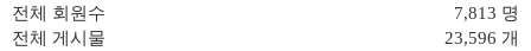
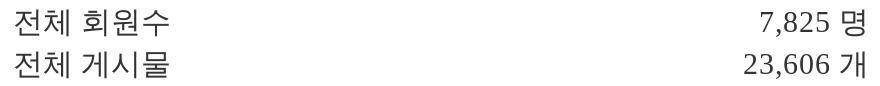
- 7,813 명
+ 7,825 명

- 23,596 개
+ 23,606 개
